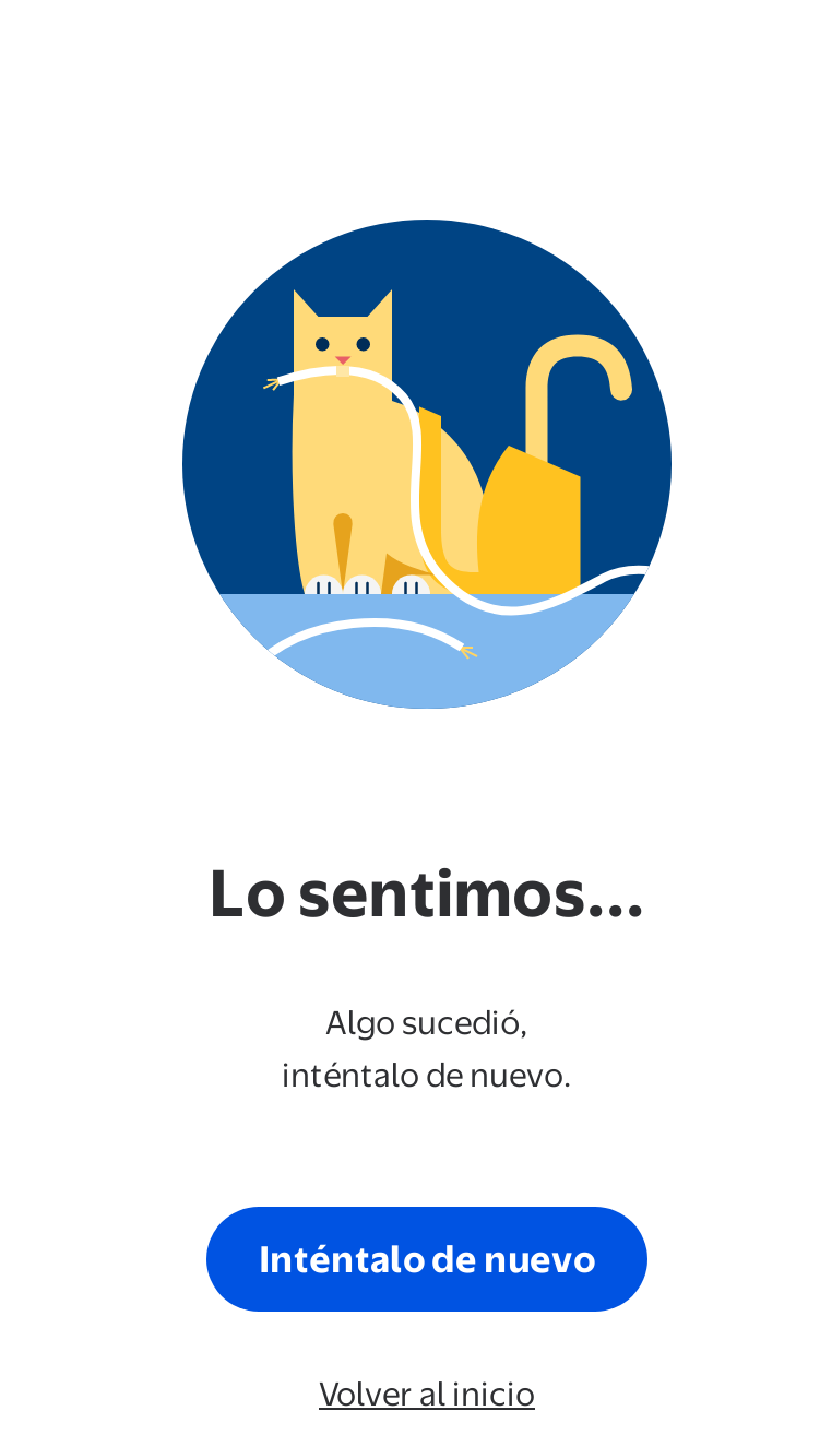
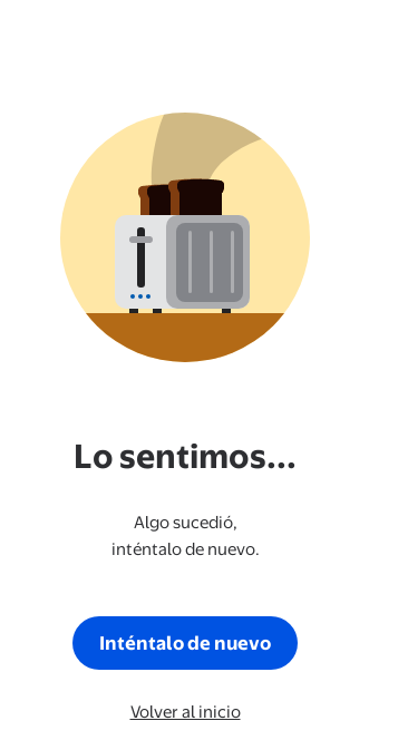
- [image]
+ [image]
